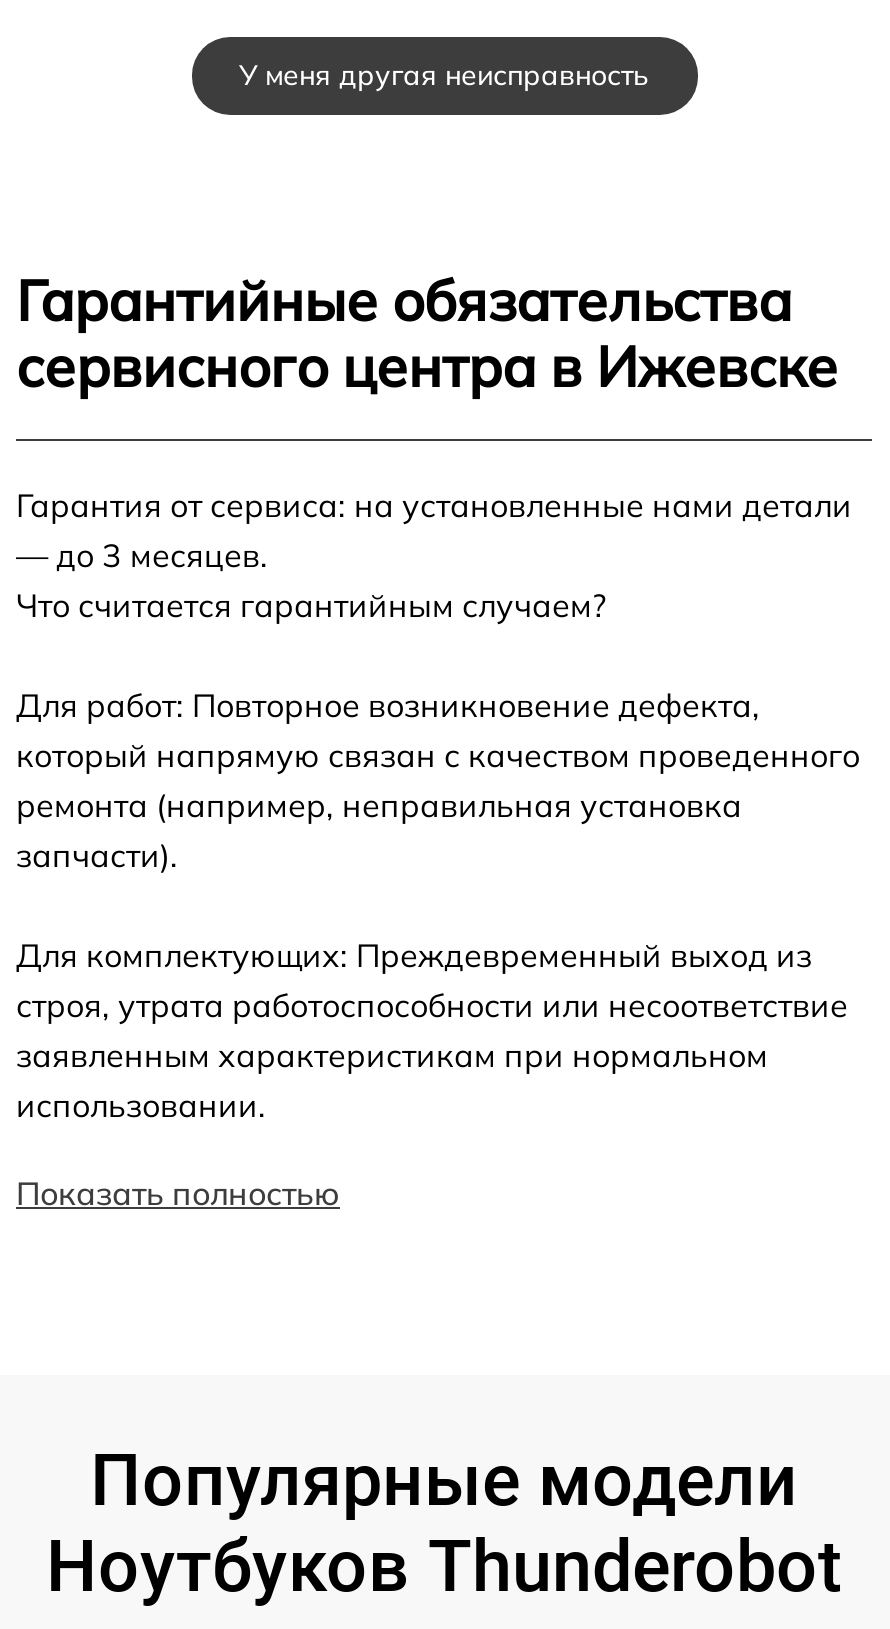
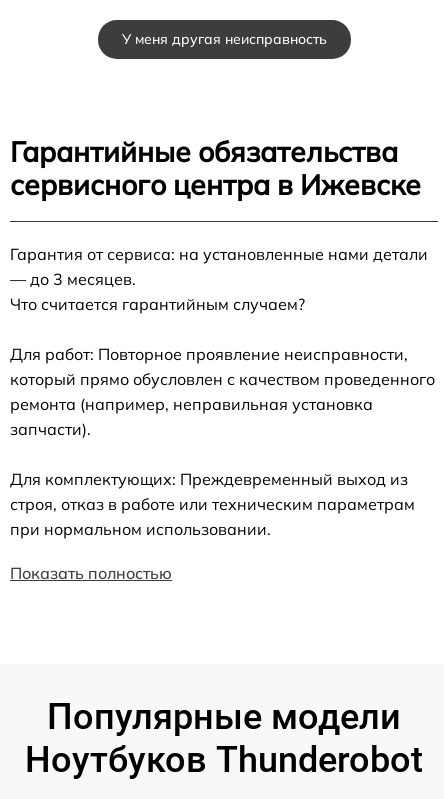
- Для работ: Повторное возникновение дефекта,
+ Для работ: Повторное проявление неисправности,

- который напрямую связан с качеством проведенного
+ который прямо обусловлен с качеством проведенного

- строя, утрата работоспособности или несоответствие
- заявленным характеристикам при нормальном
- использовании.
+ строя, отказ в работе или техническим параметрам
+ при нормальном использовании.
